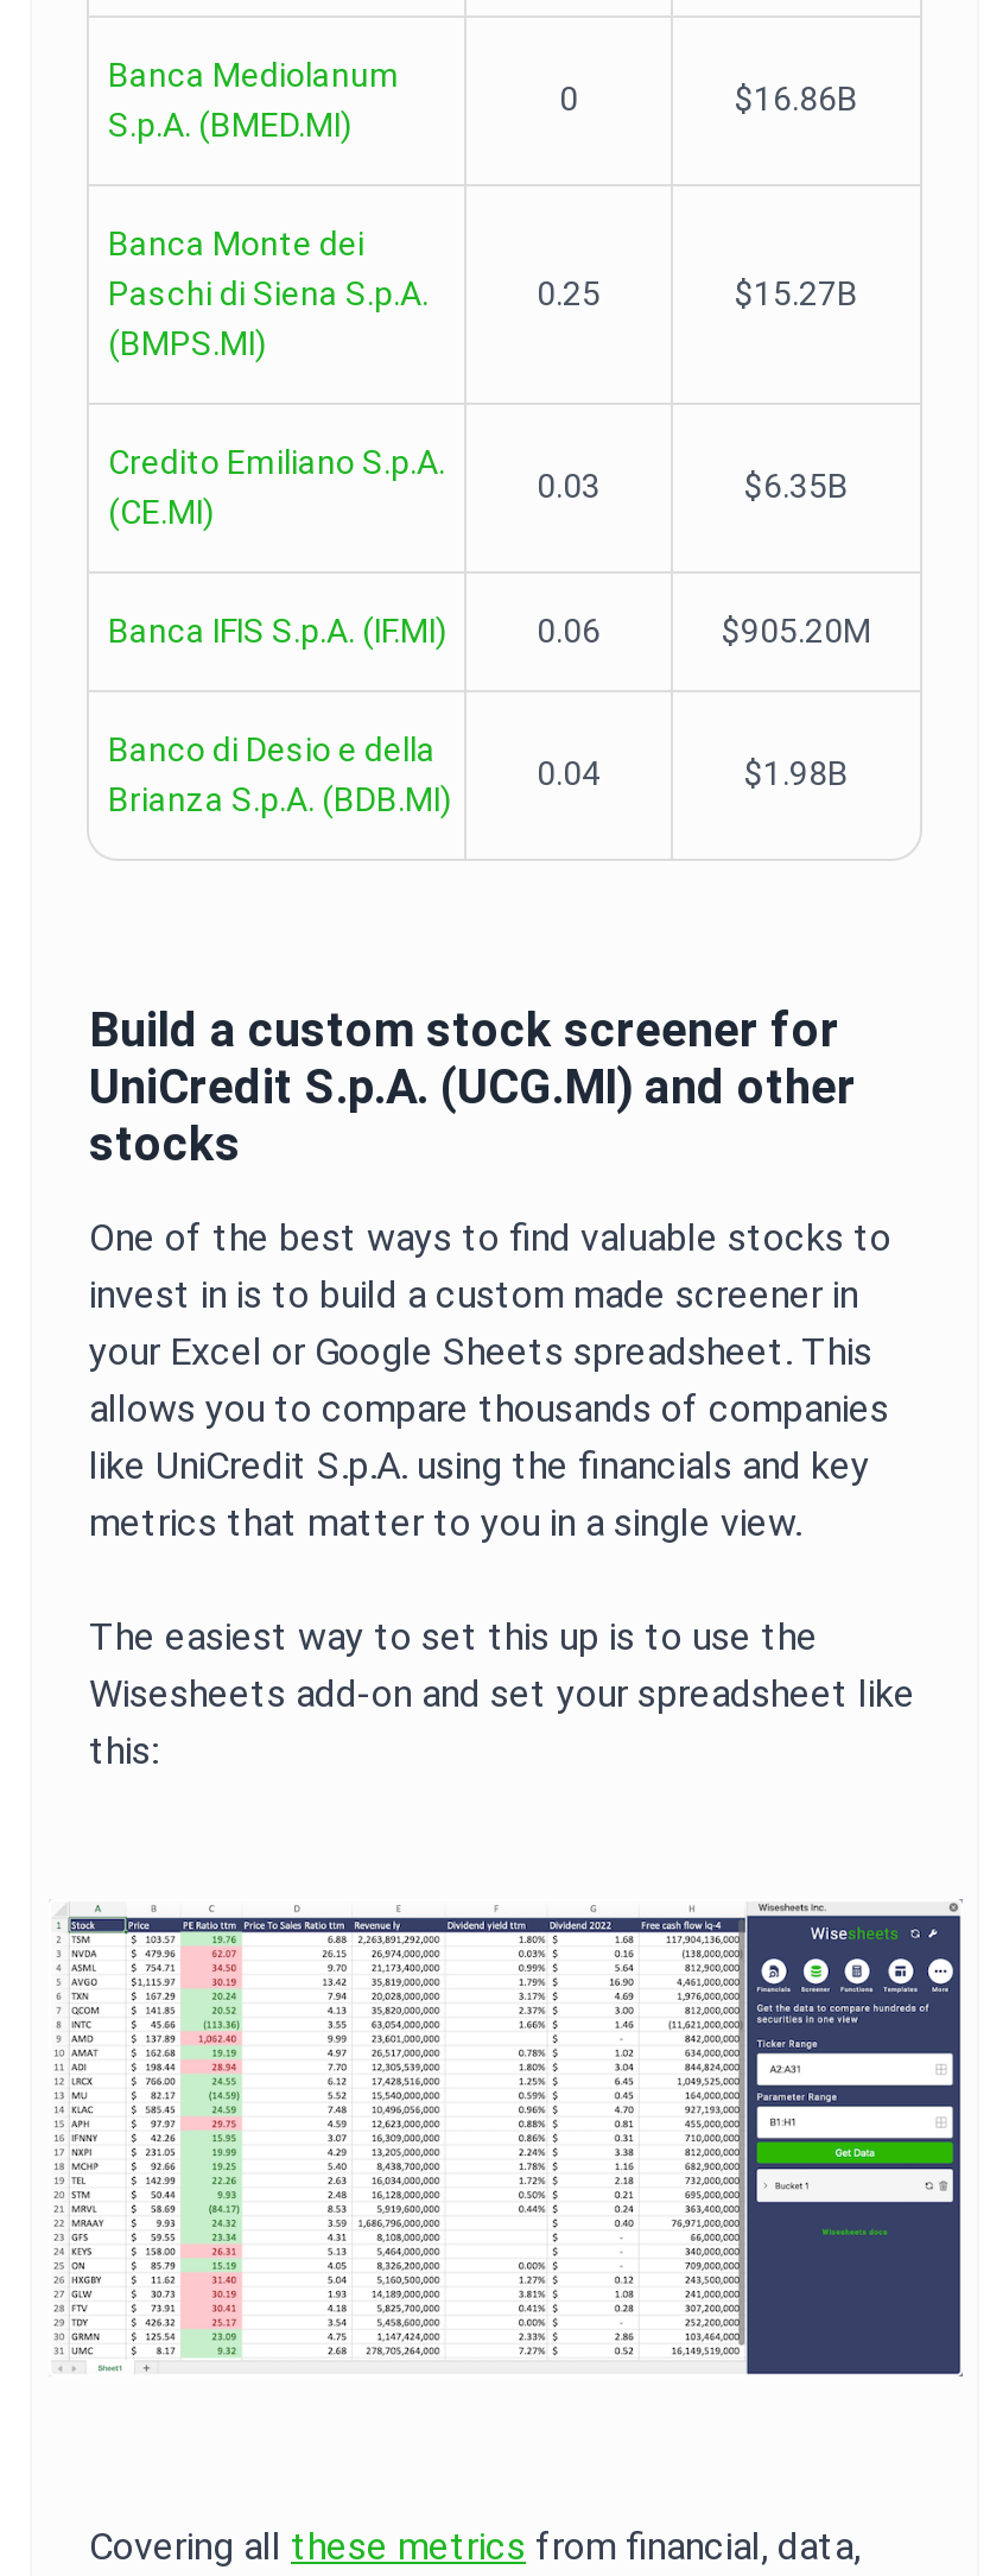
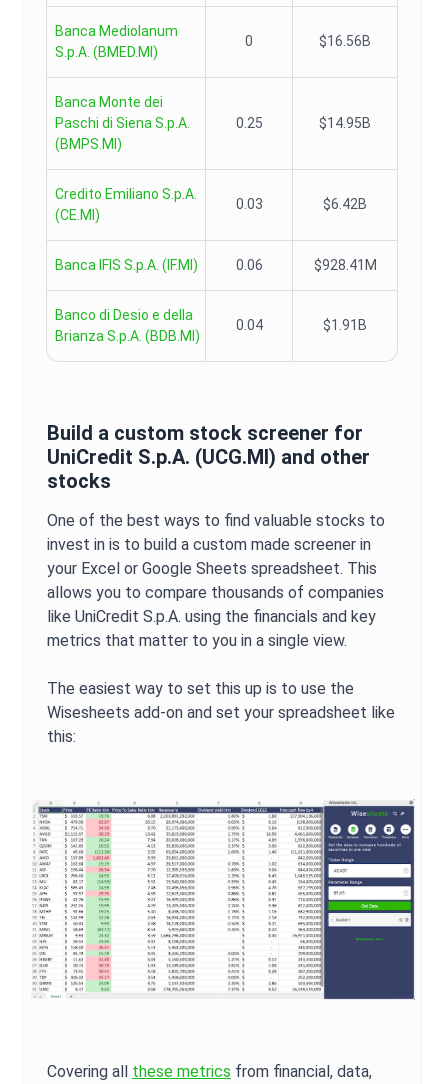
- $16.86B
+ $16.56B

- $15.27B
+ $14.95B

- $6.35B
+ $6.42B

- $905.20M
+ $928.41M

- $1.98B
+ $1.91B
